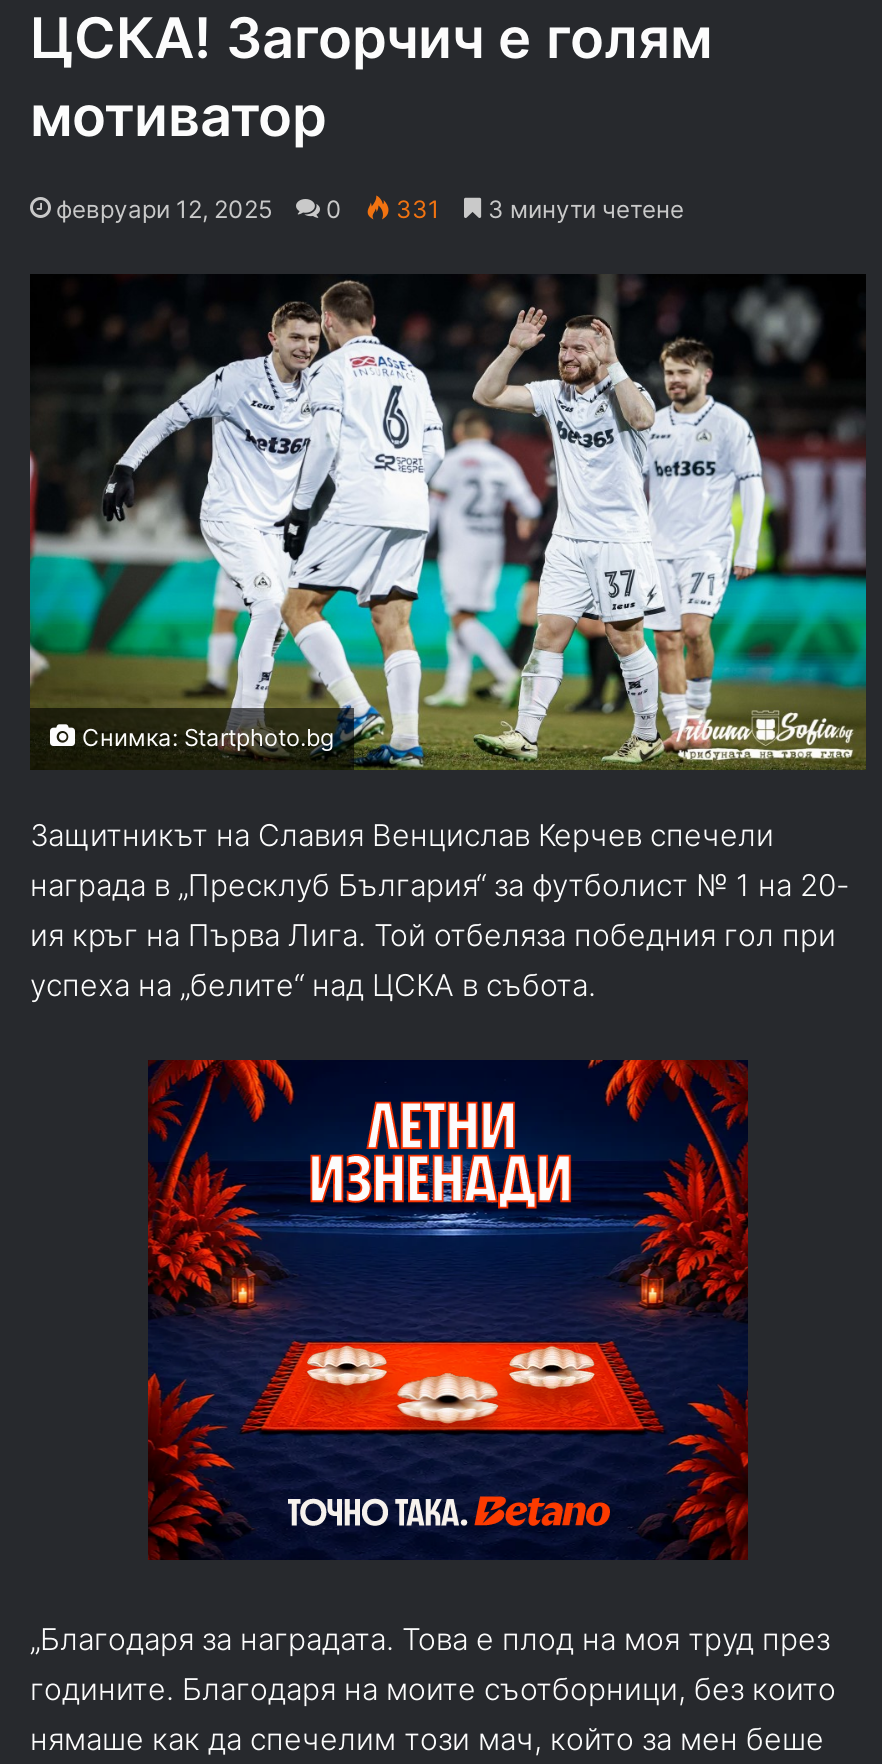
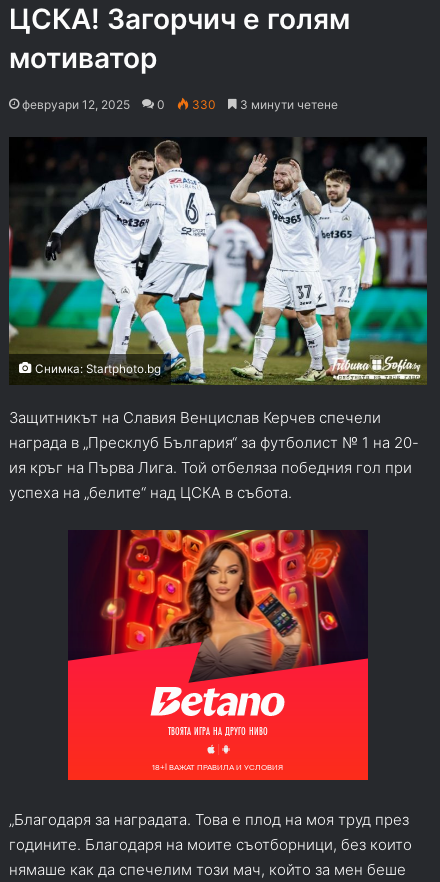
- 331
+ 330

- [image]
+ [image]
